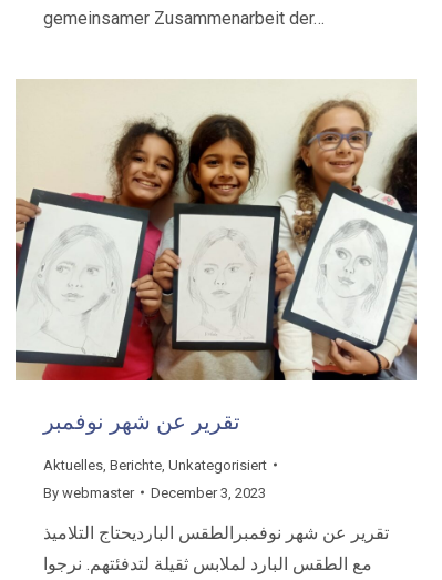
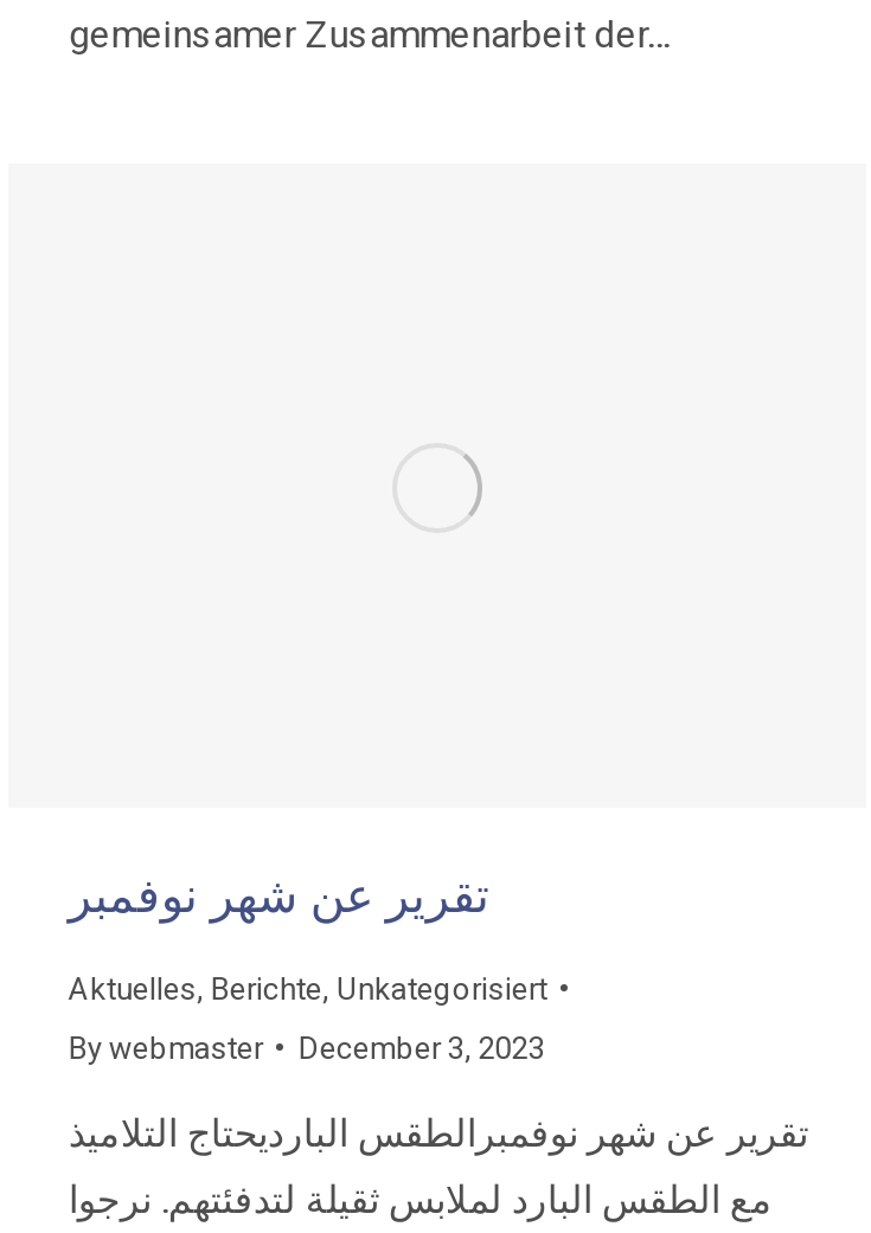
- [image]
